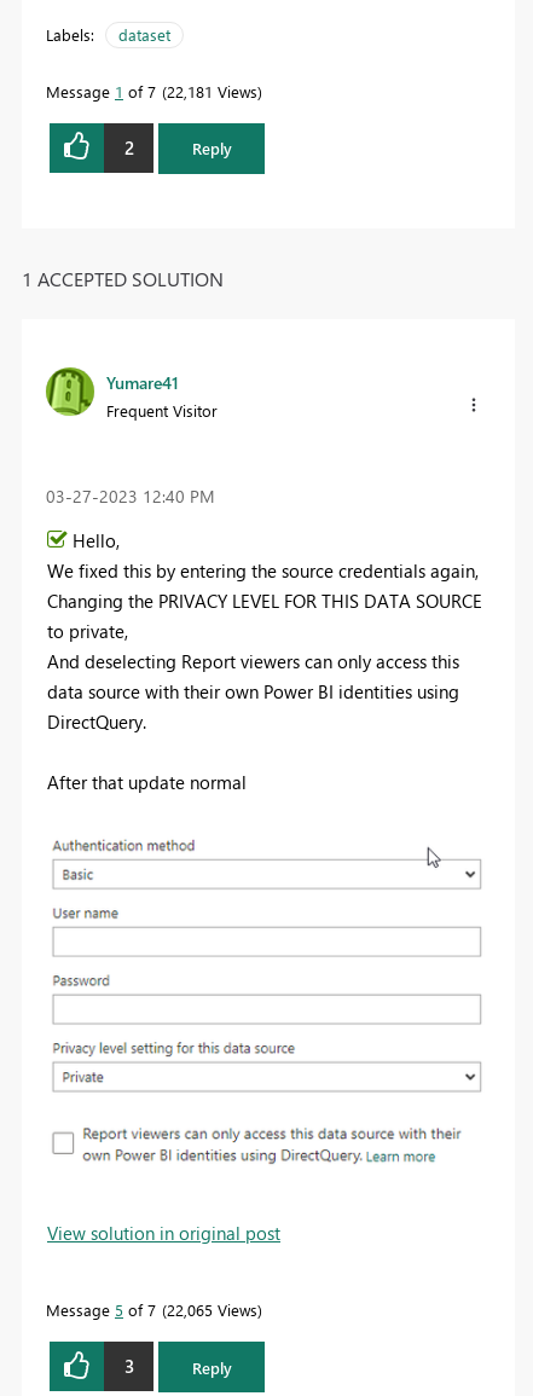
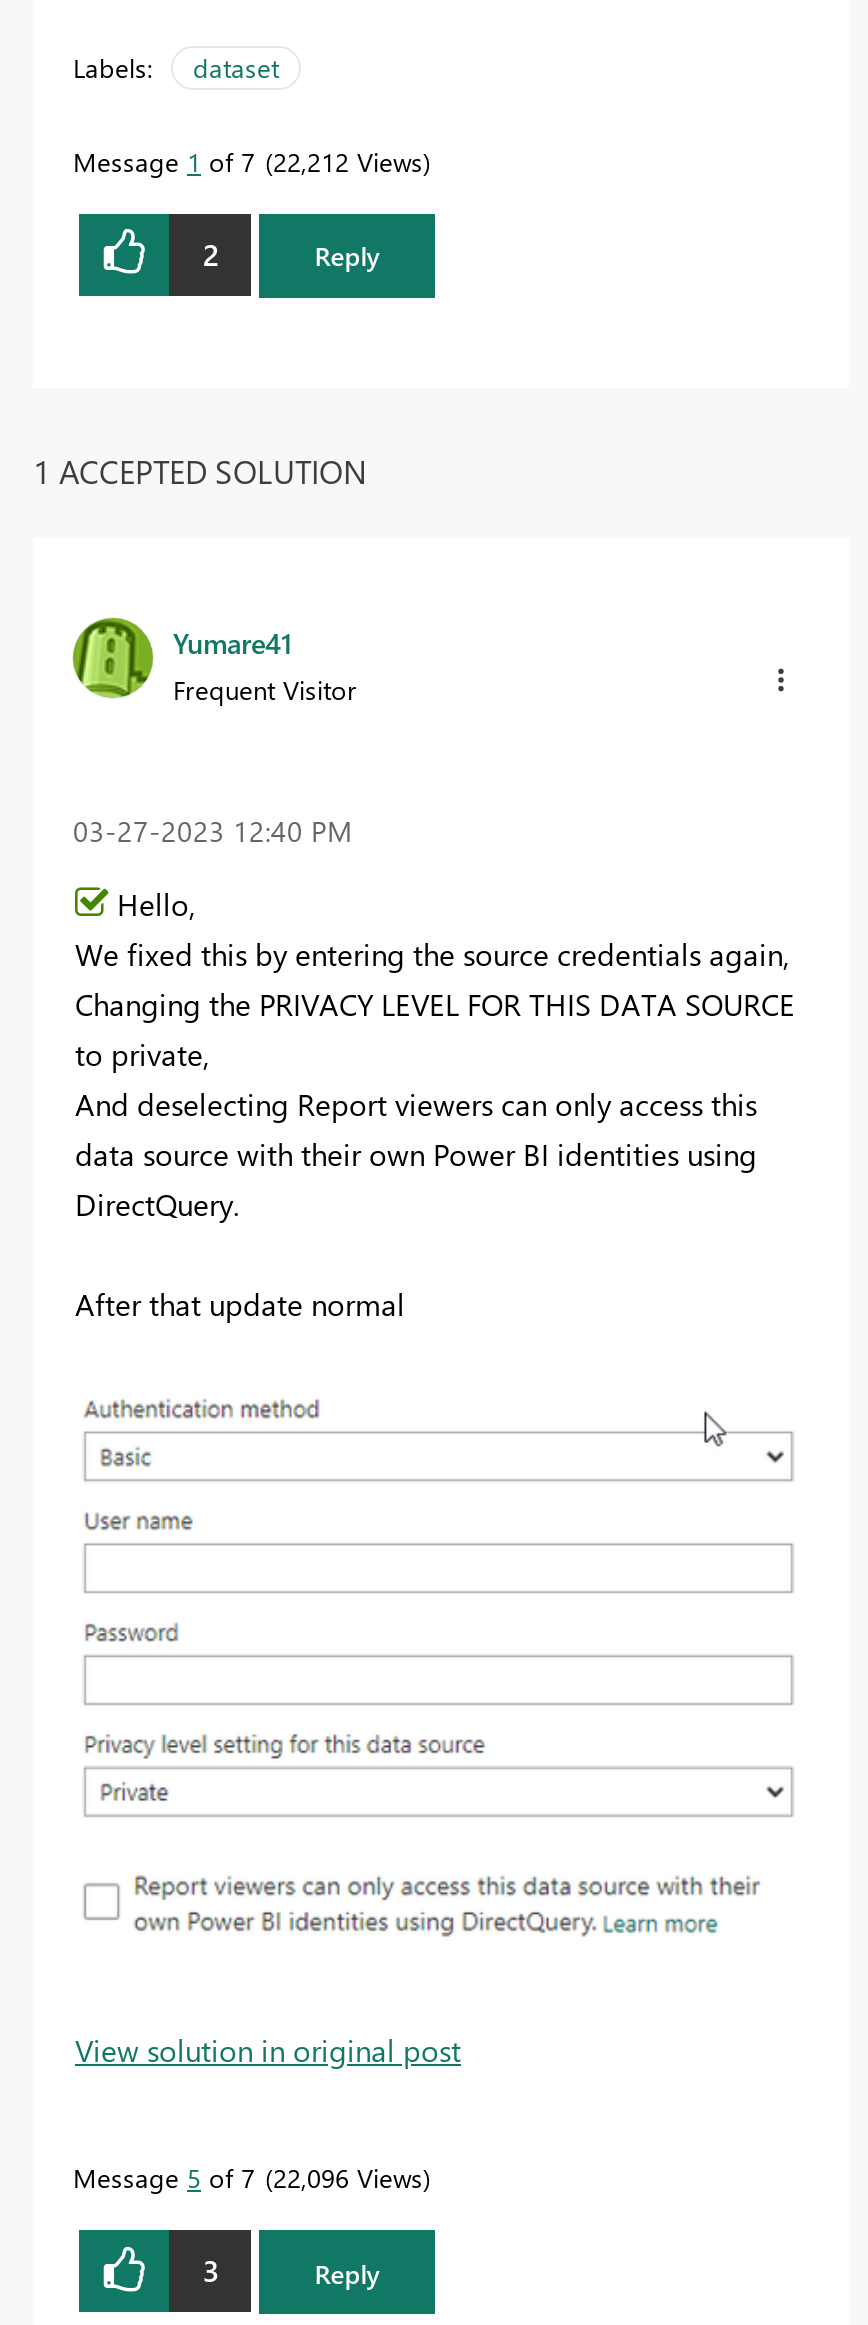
- Message 1 of 7 22,181 Views
+ Message 1 of 7 22,212 Views

- Message 5 of 7 22,065 Views
+ Message 5 of 7 22,096 Views
